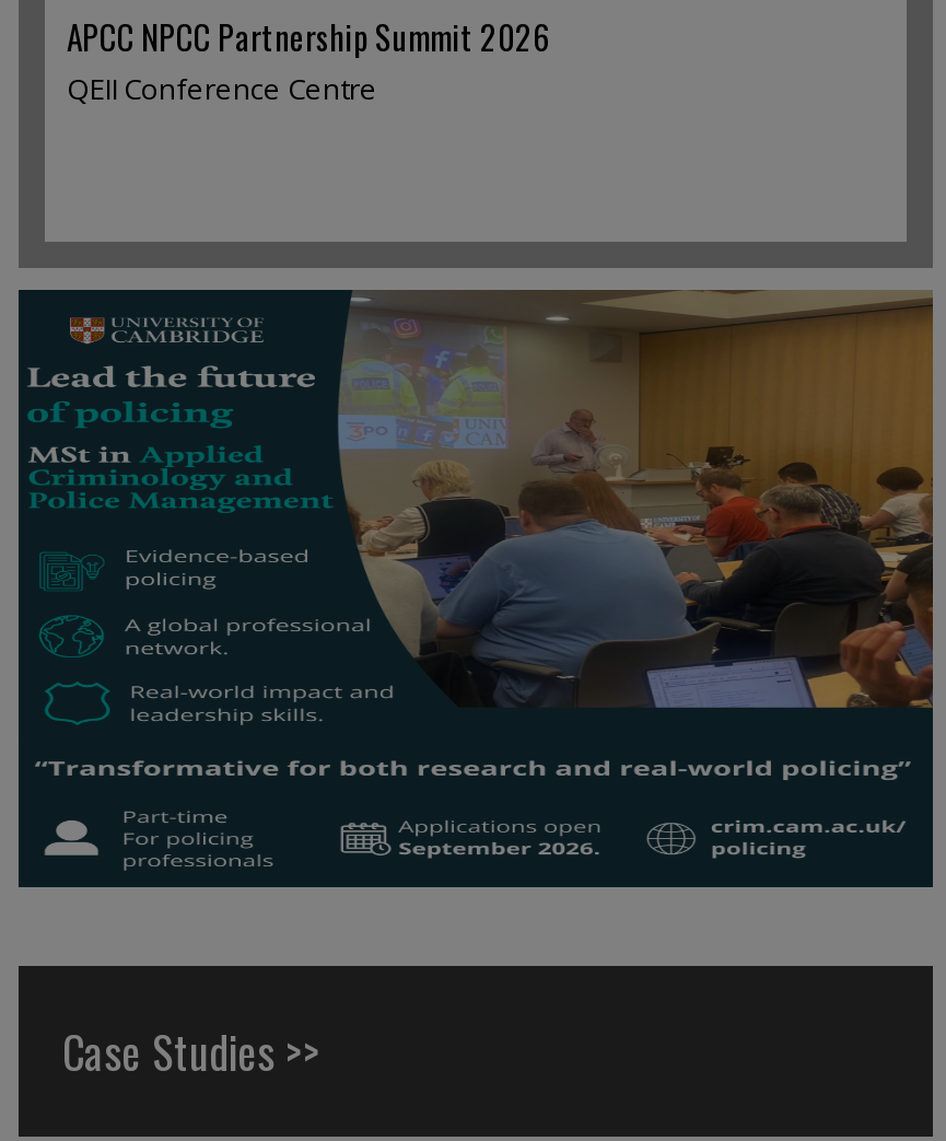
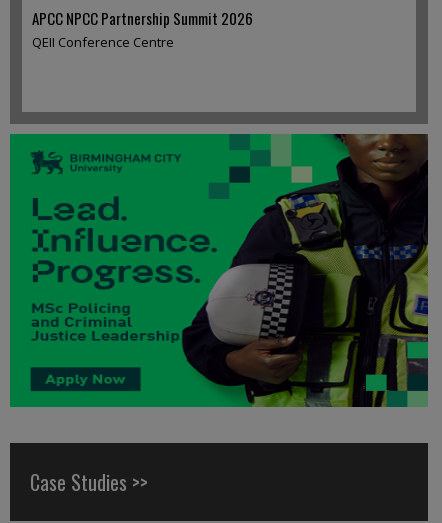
- [image]
+ [image]
